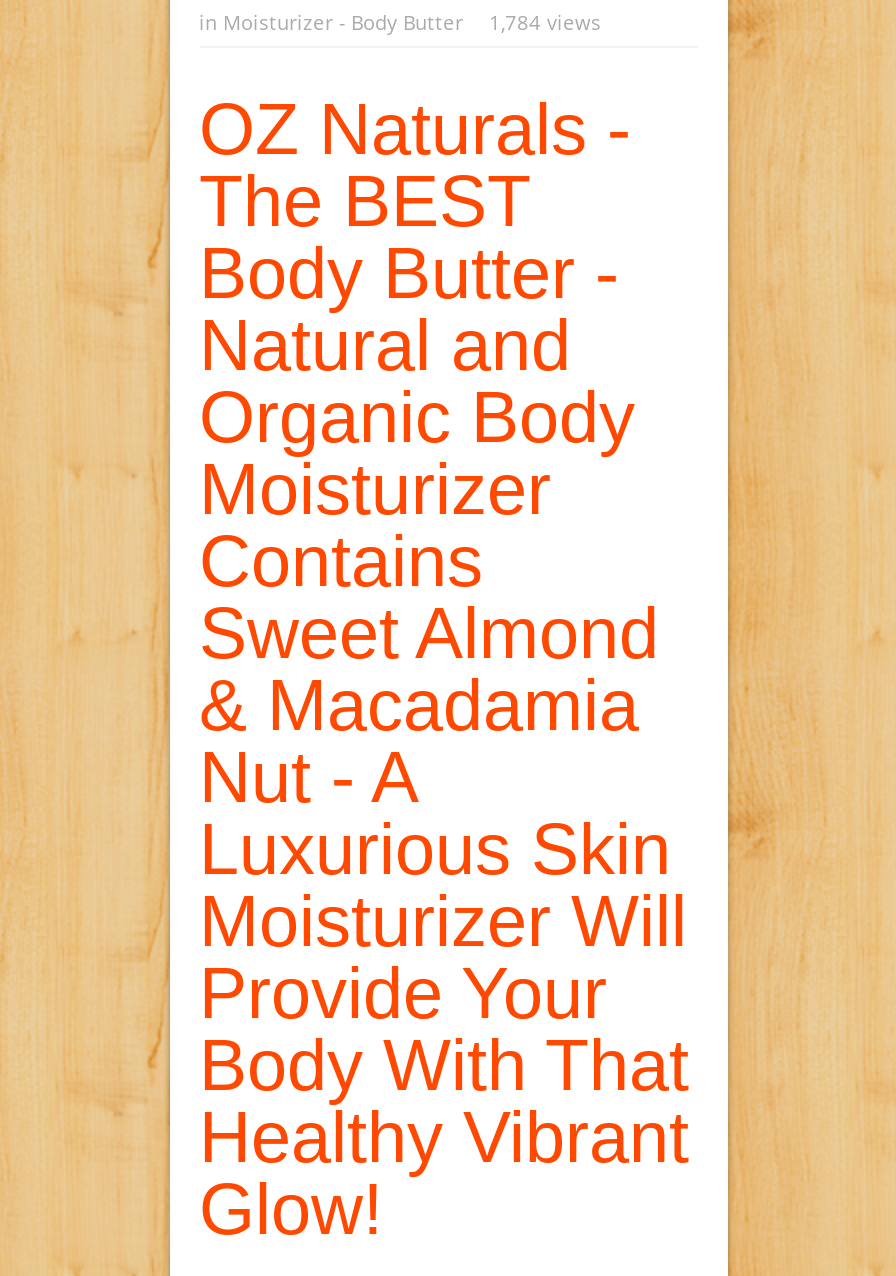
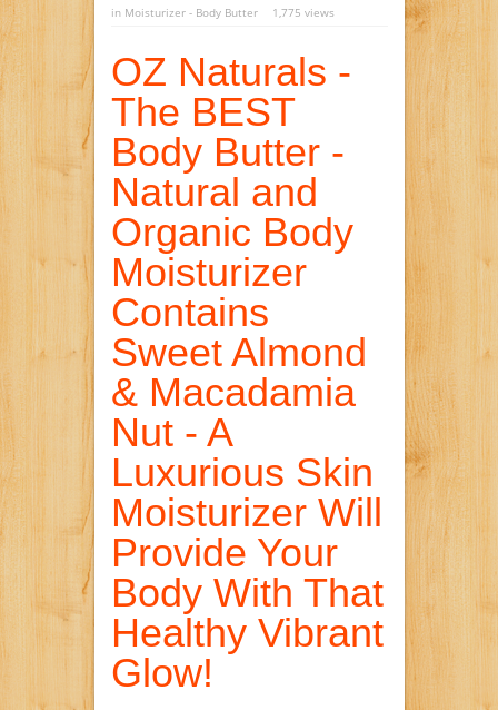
- in Moisturizer - Body Butter 1,784 views
+ in Moisturizer - Body Butter 1,775 views
